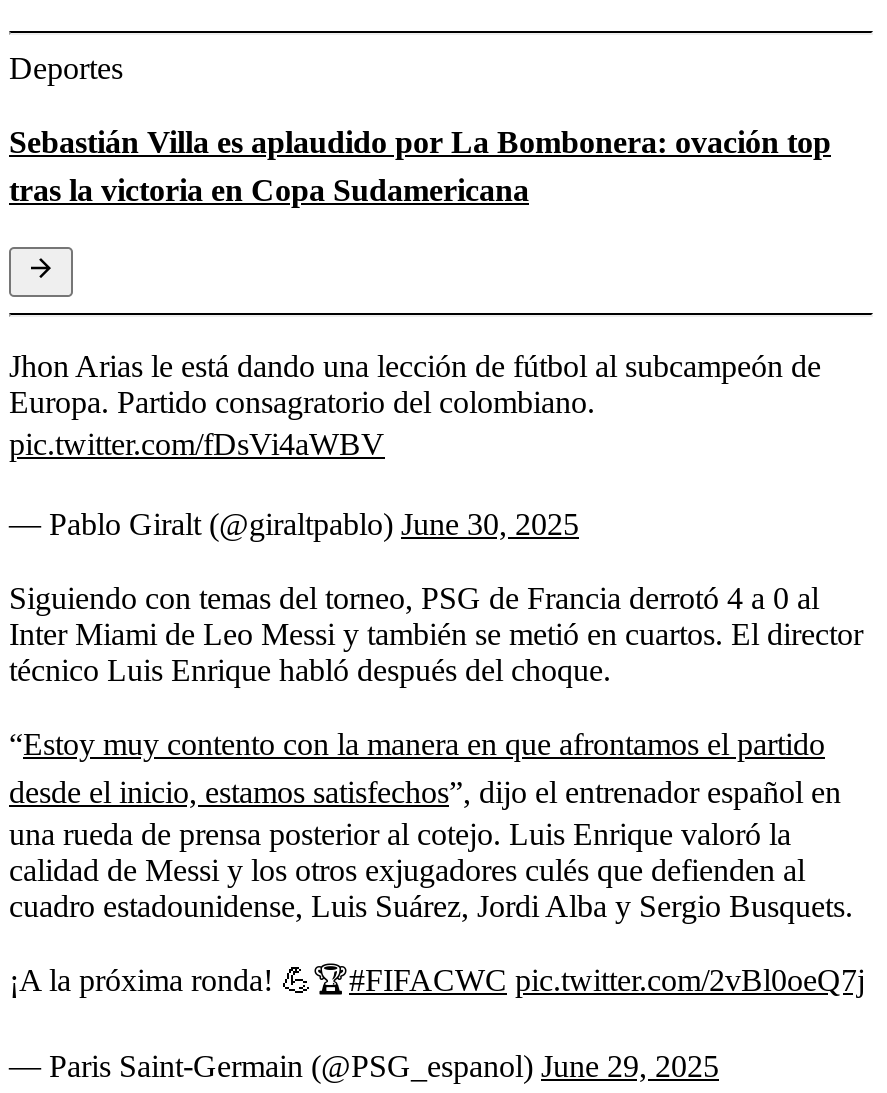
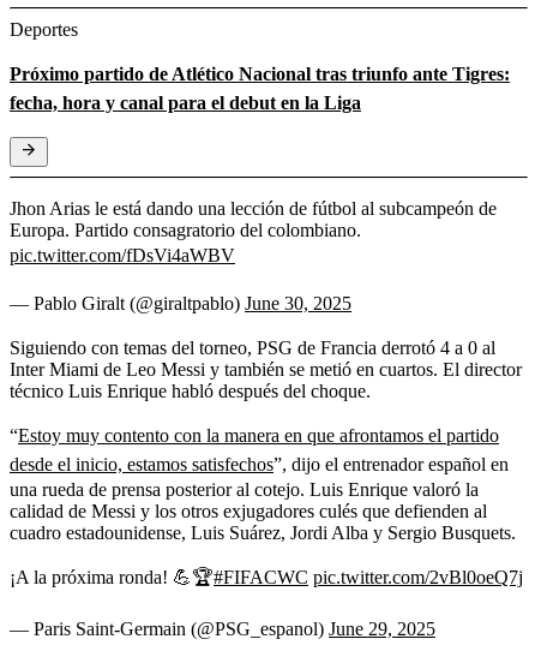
- Sebastián Villa es aplaudido por La Bombonera: ovación top
- tras la victoria en Copa Sudamericana
+ Próximo partido de Atlético Nacional tras triunfo ante Tigres:
+ fecha, hora y canal para el debut en la Liga
